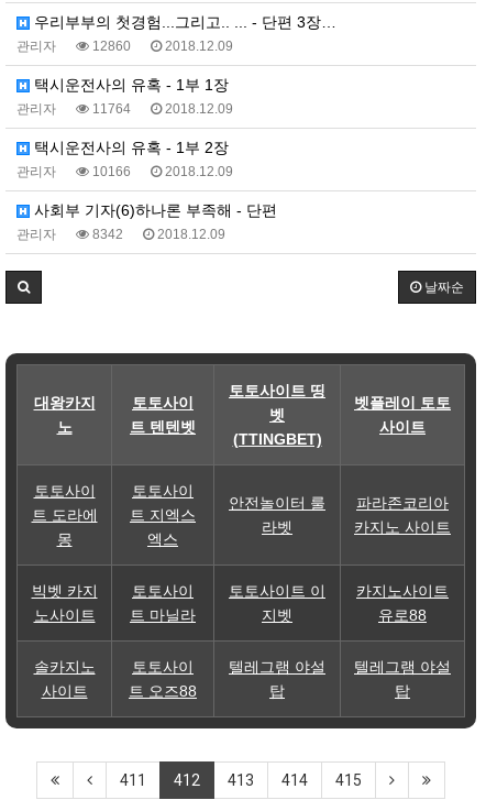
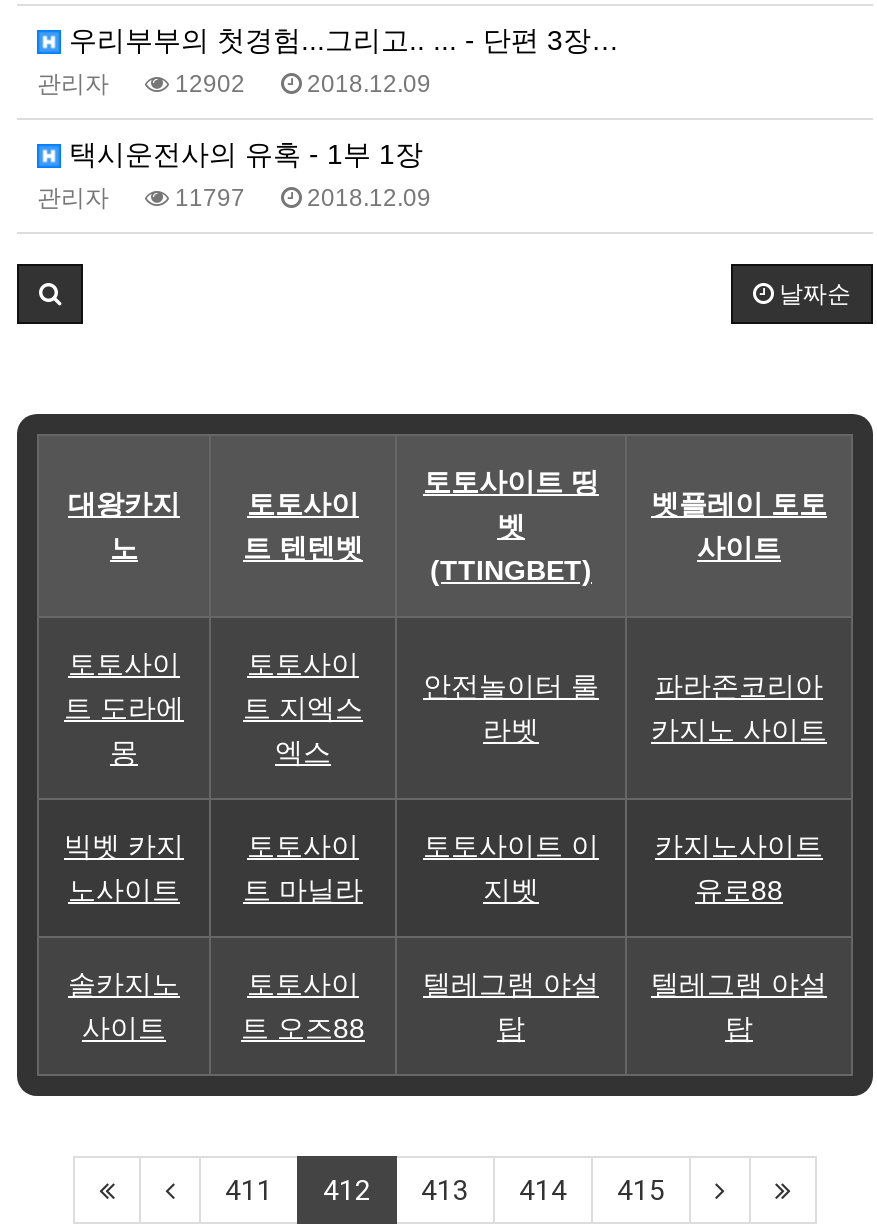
- 12860 2018.12.09
+ 12902 2018.12.09

- 11764
- 2018.12.09
- 택시운전사의 유혹 - 1부 2장
- 관리자
- 10166
- 2018.12.09
- 사회부 기자(6)하나론 부족해 - 단편
- 관리자
- 8342
+ 11797
